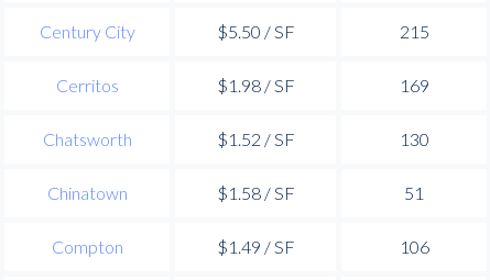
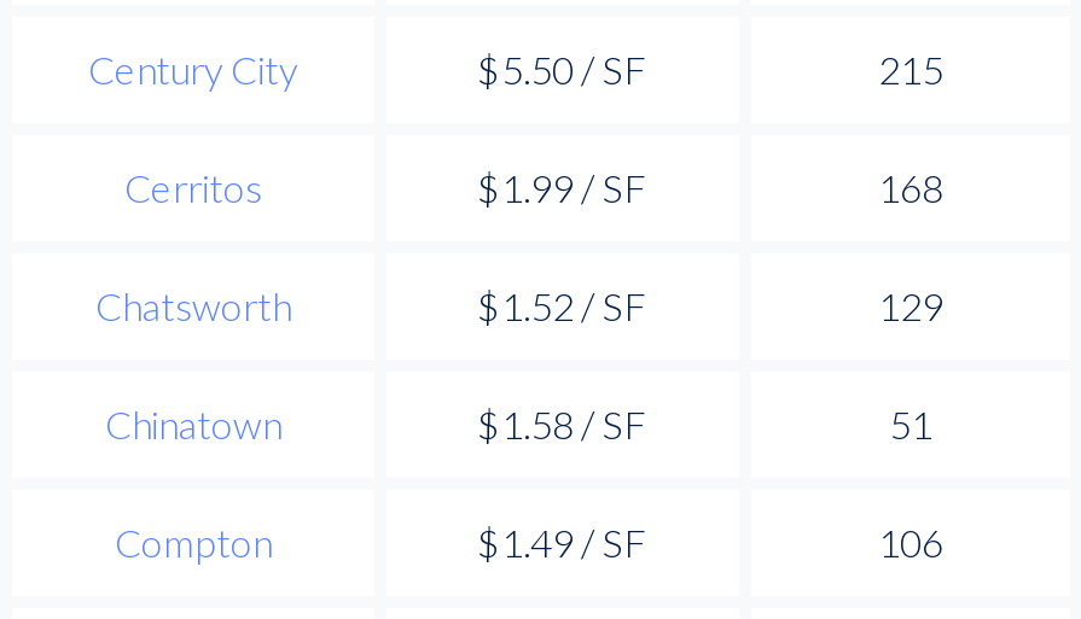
- $1.98 / SF
+ $1.99 / SF

- 169
+ 168

- 130
+ 129
